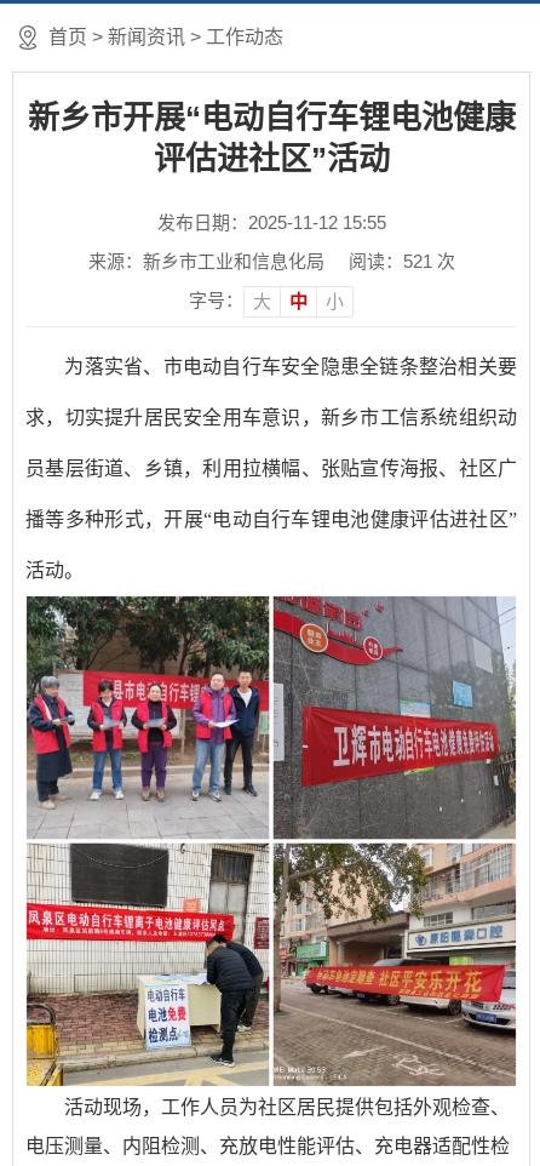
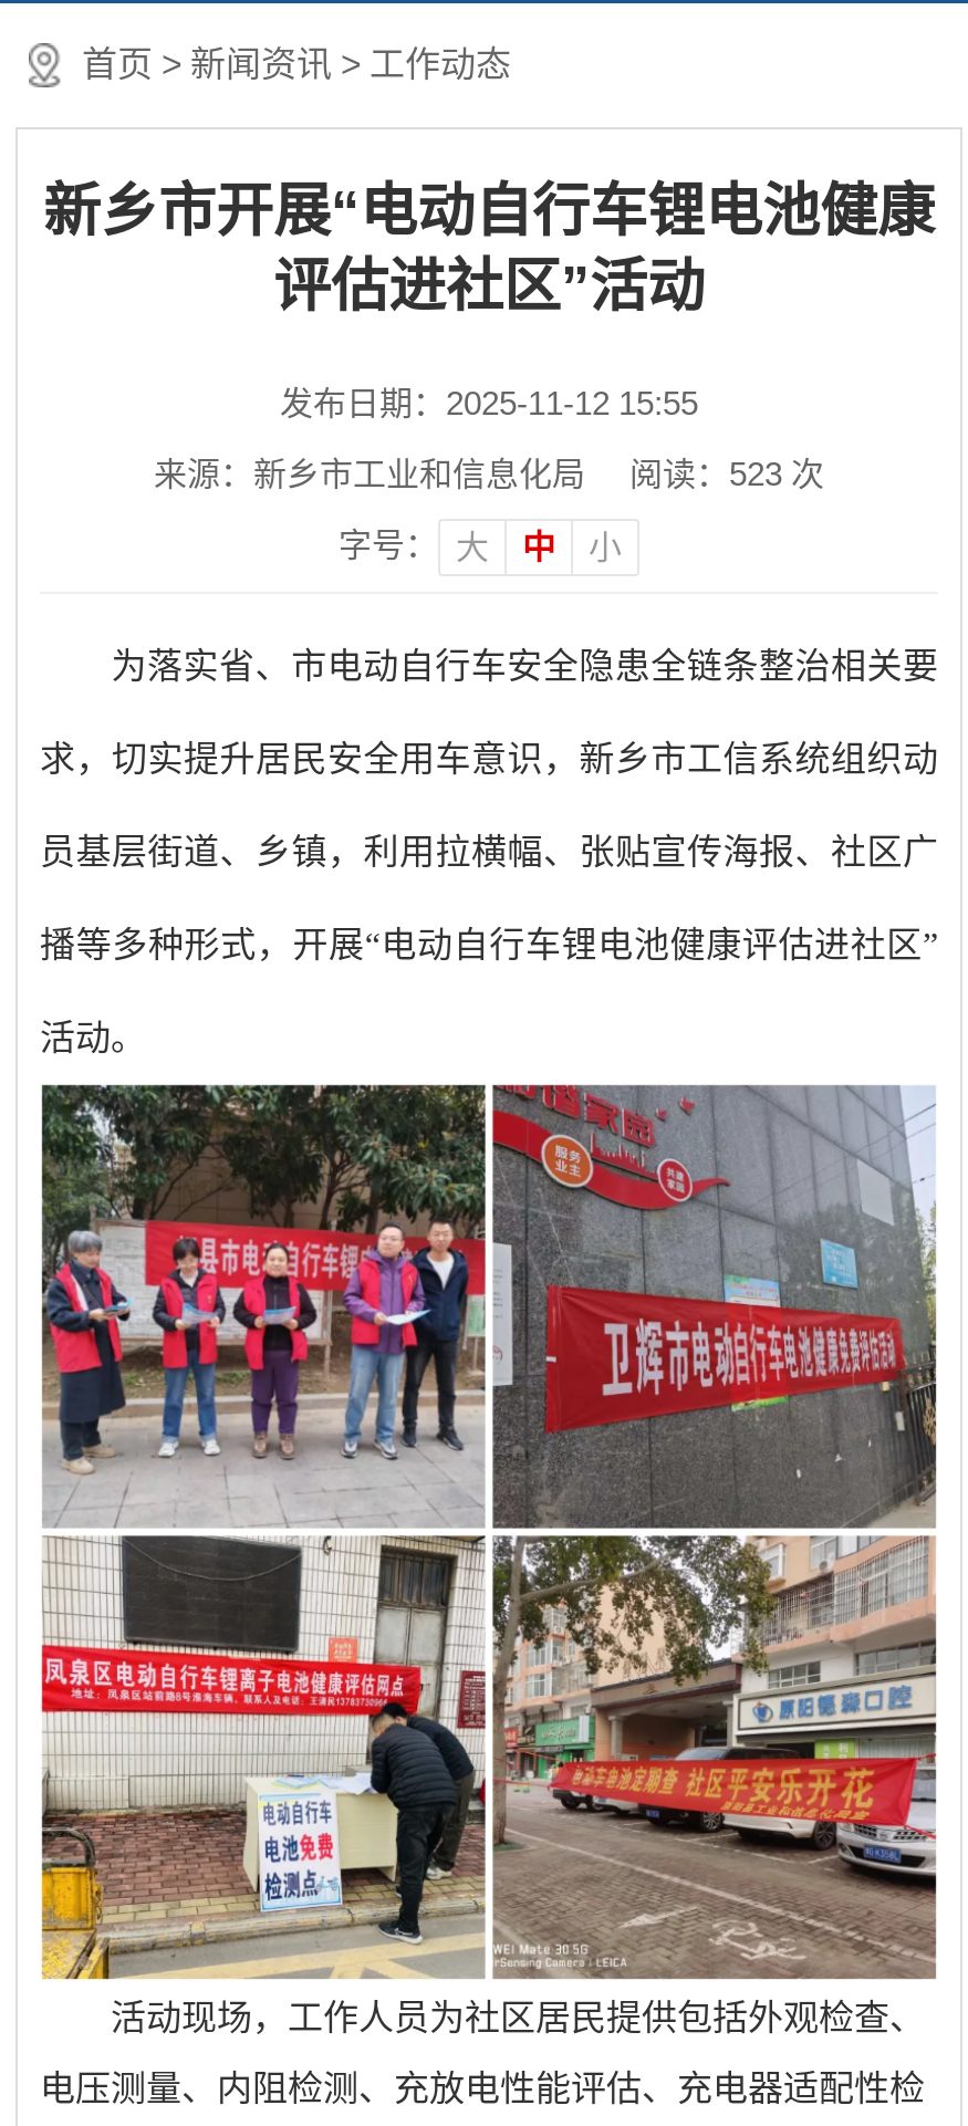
- 来源：新乡市工业和信息化局 阅读：521次
+ 来源：新乡市工业和信息化局 阅读：523次
